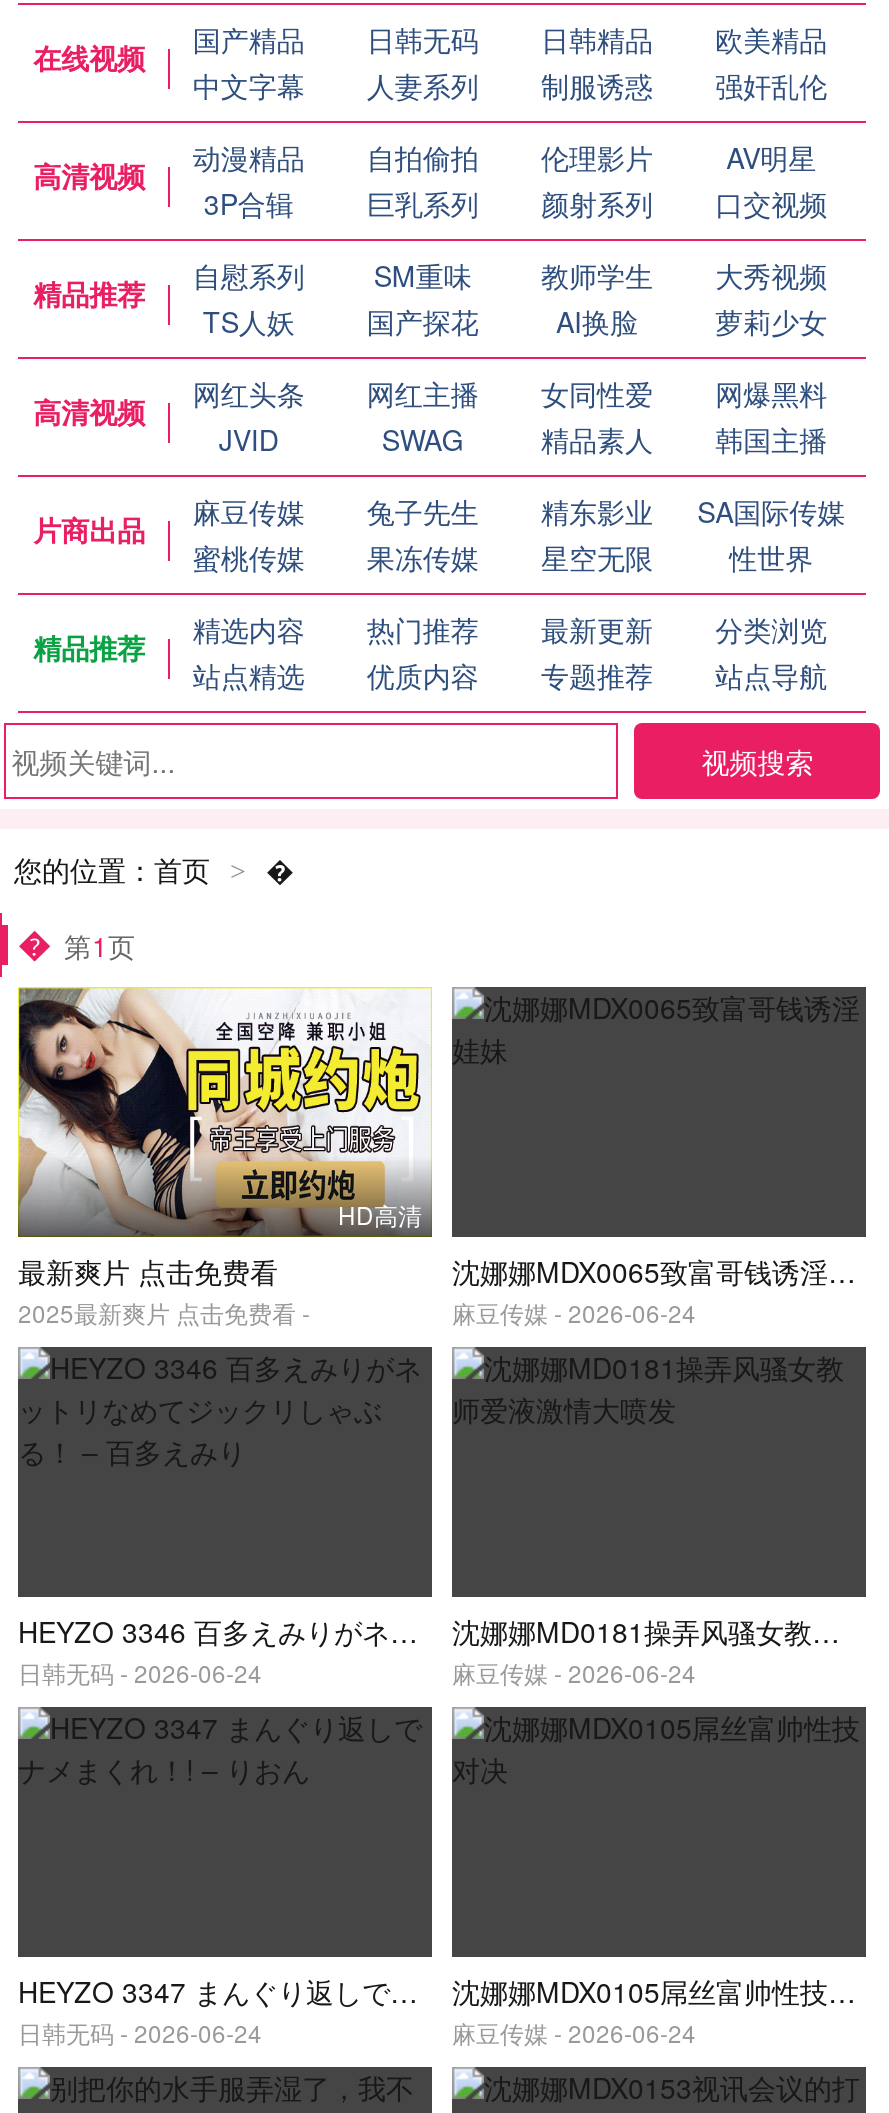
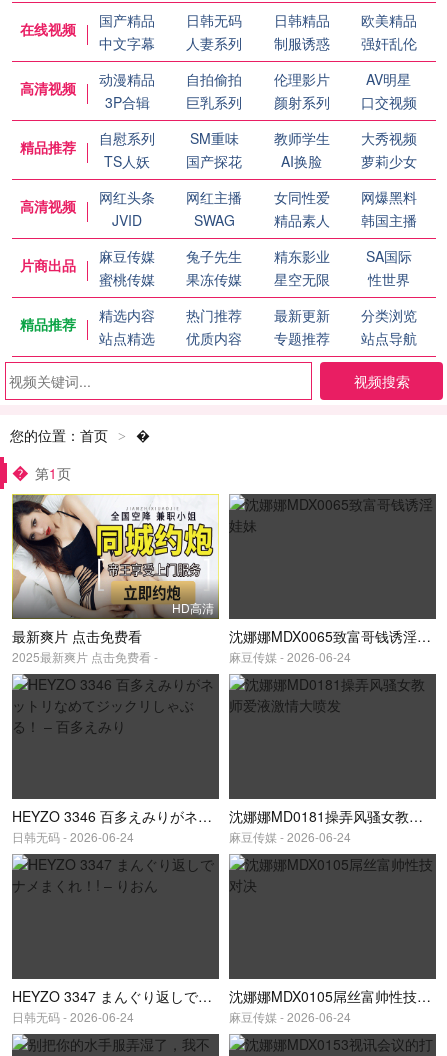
- SA国际传媒
+ SA国际
